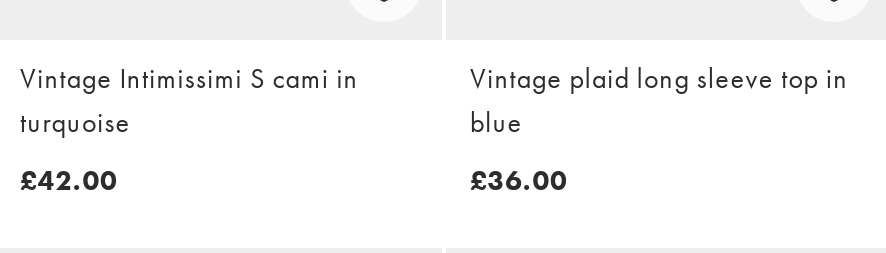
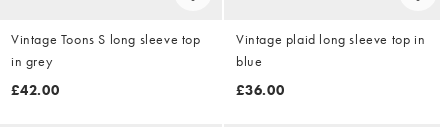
- Vintage Intimissimi S cami in
- turquoise
+ Vintage Toons S long sleeve top
+ in grey
